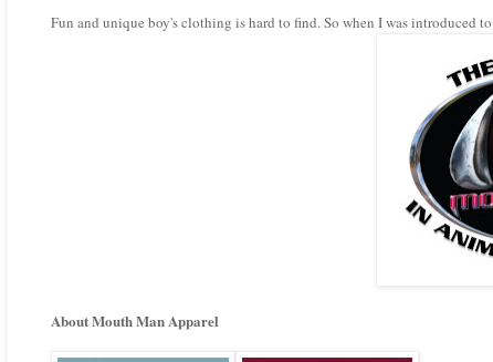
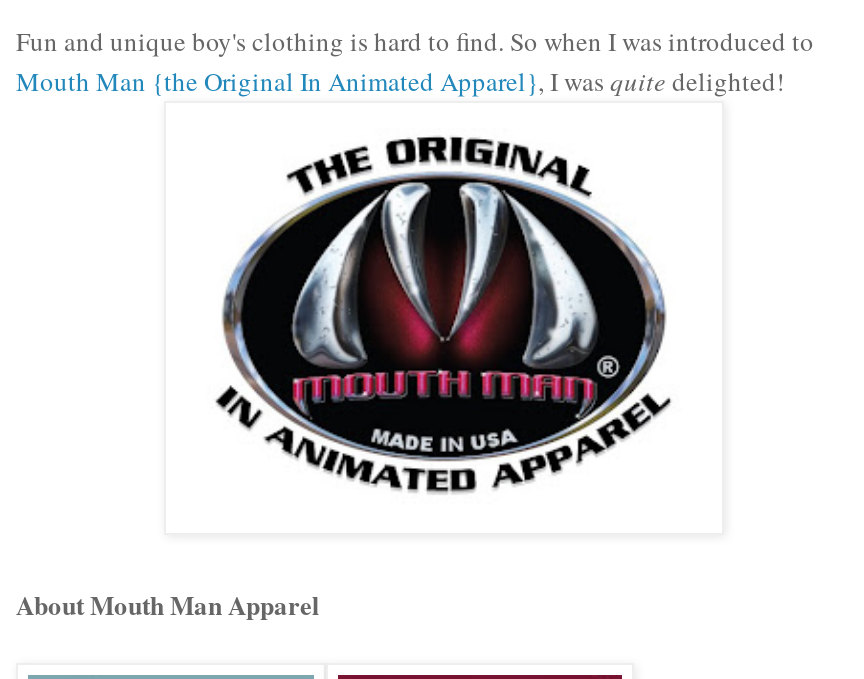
+ Mouth Man {the Original In Animated Apparel}, I was quite delighted!

+ [image]

- [image]
